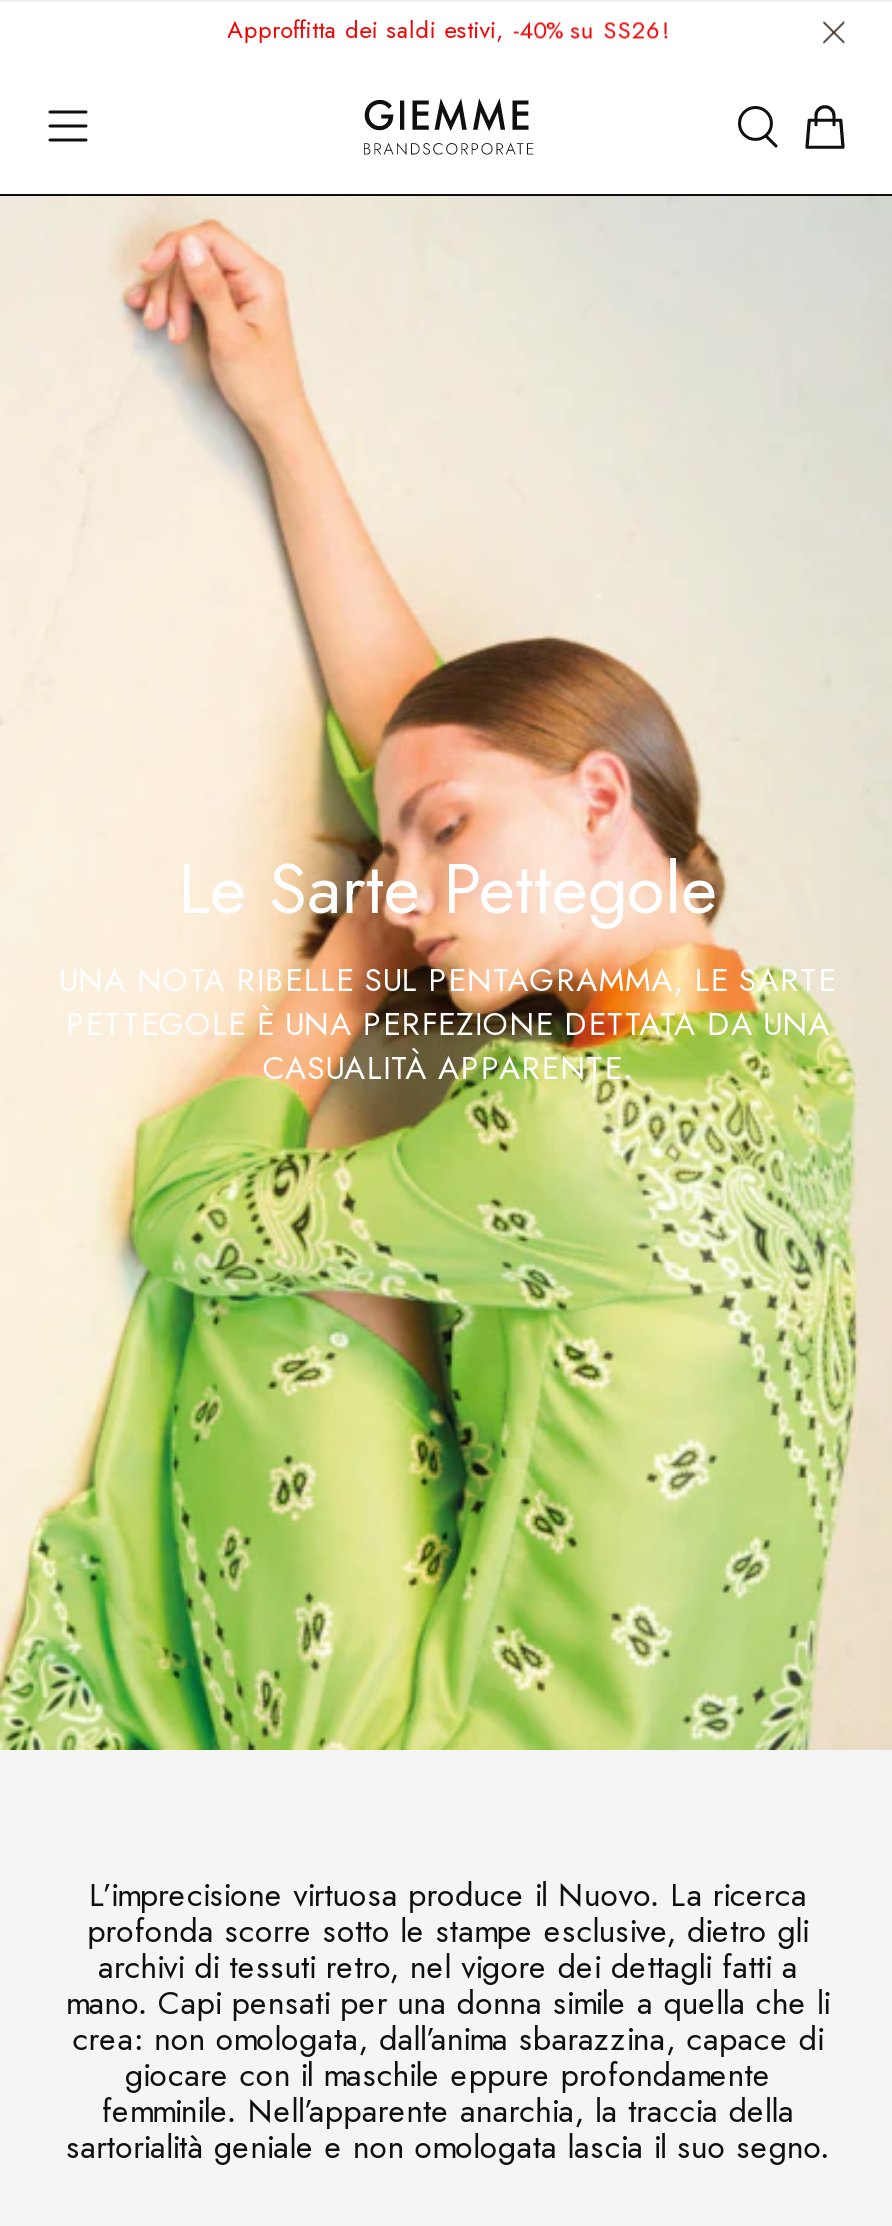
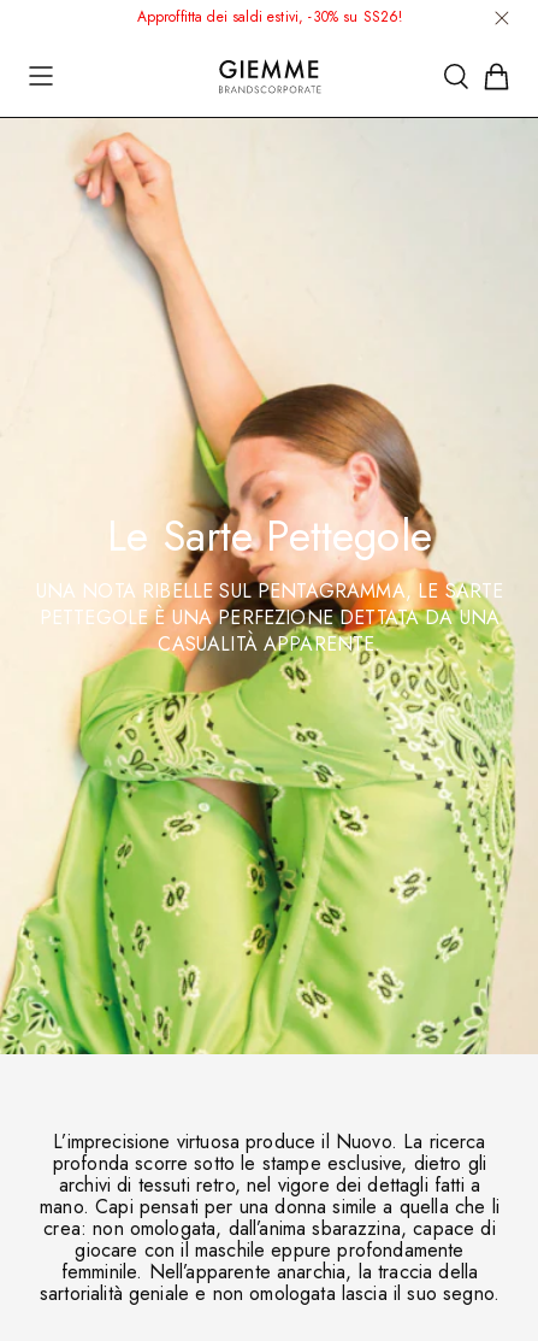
- Approffitta dei saldi estivi, -40% su SS26!
+ Approffitta dei saldi estivi, -30% su SS26!
